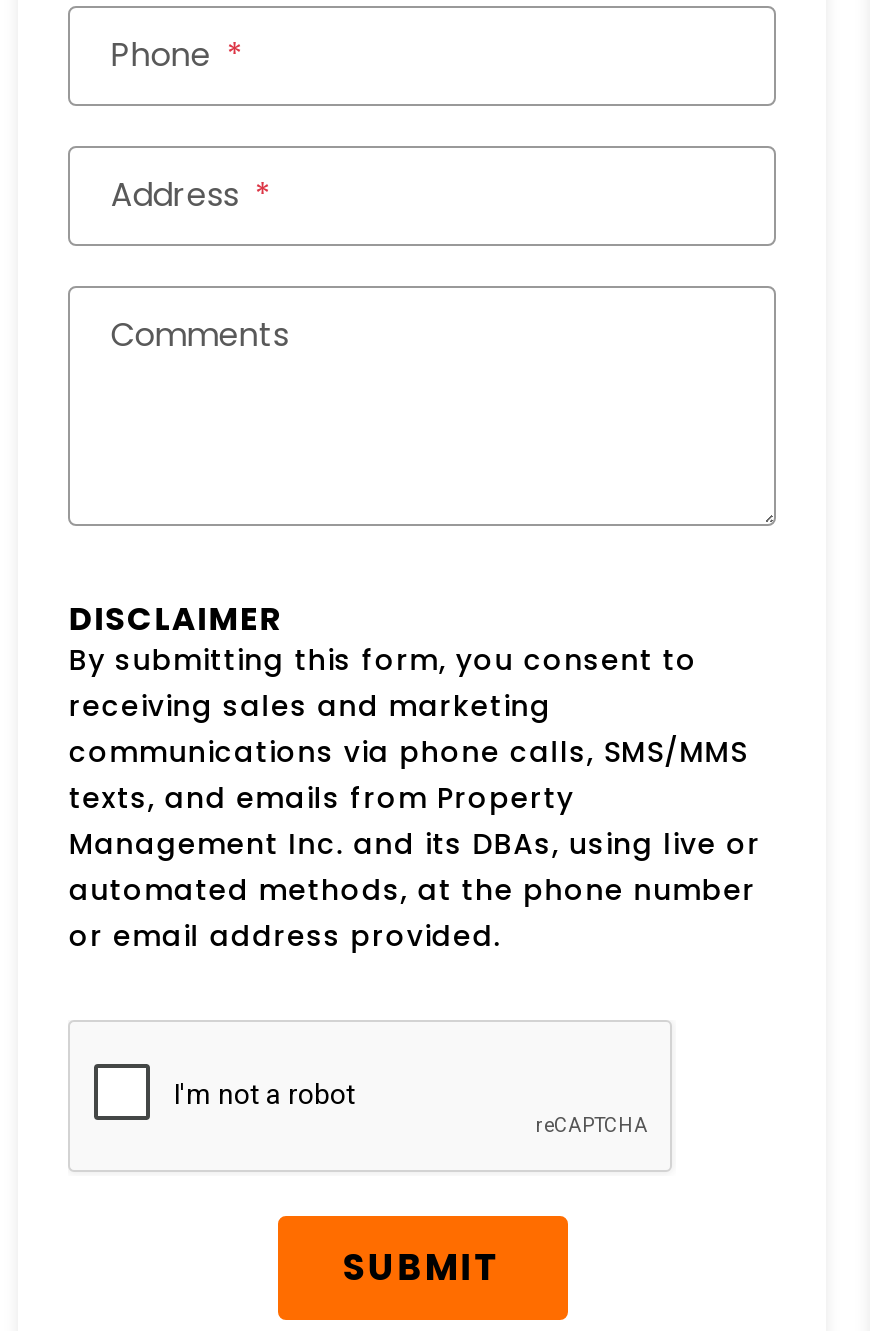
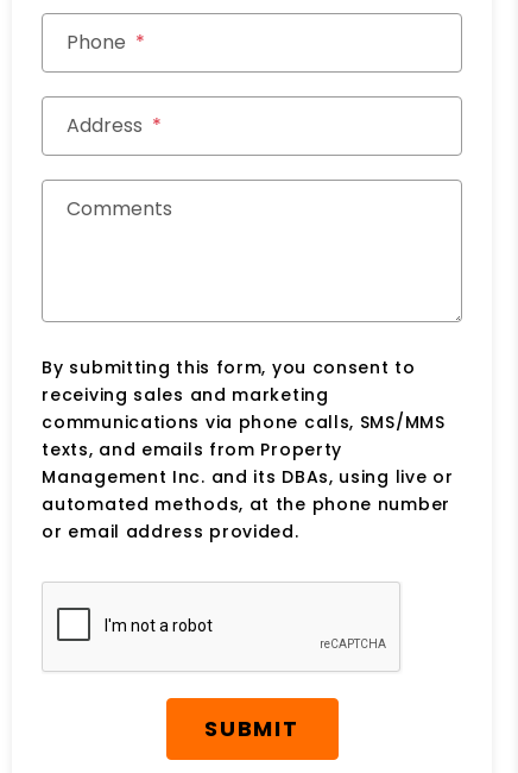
- DISCLAIMER
